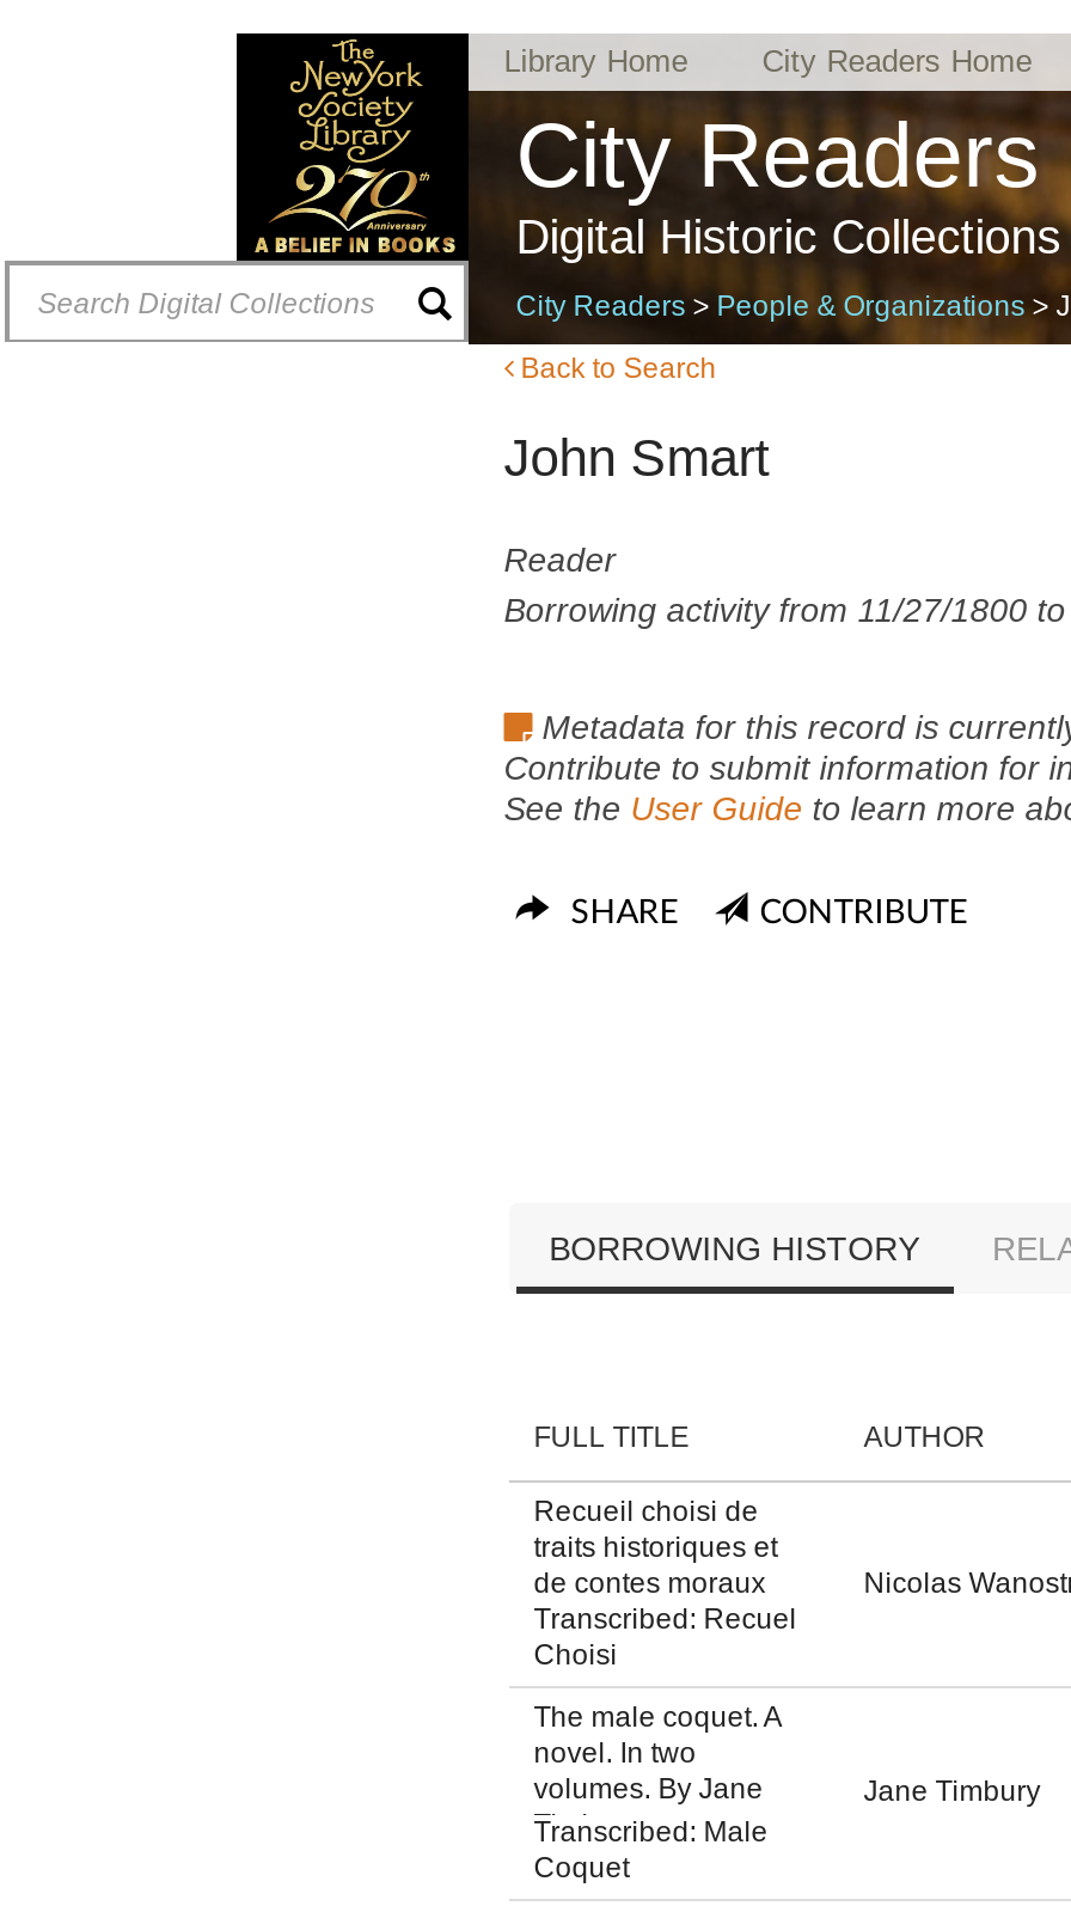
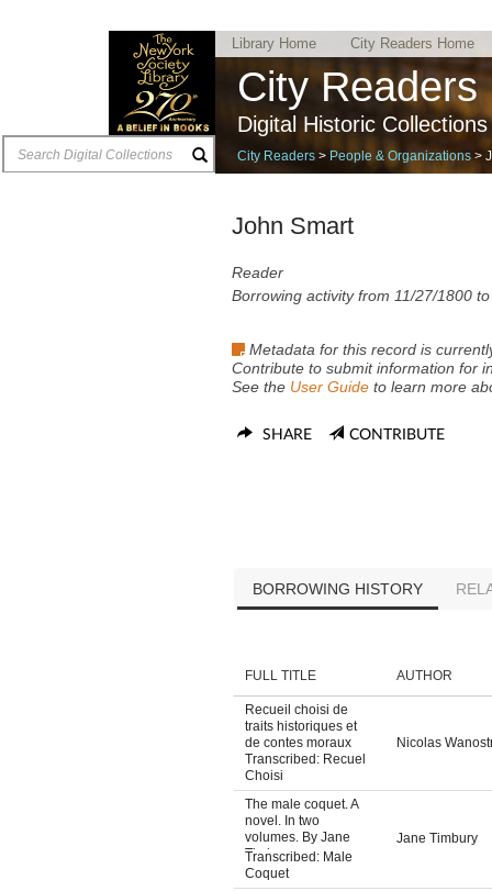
- Back to Search
